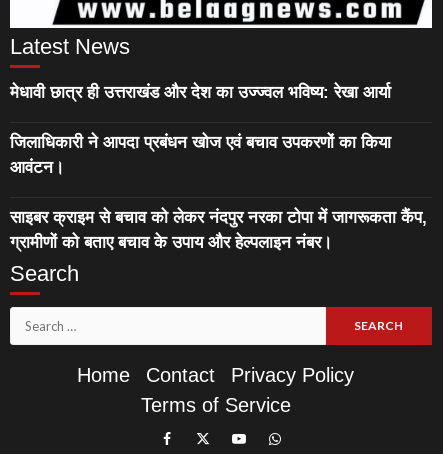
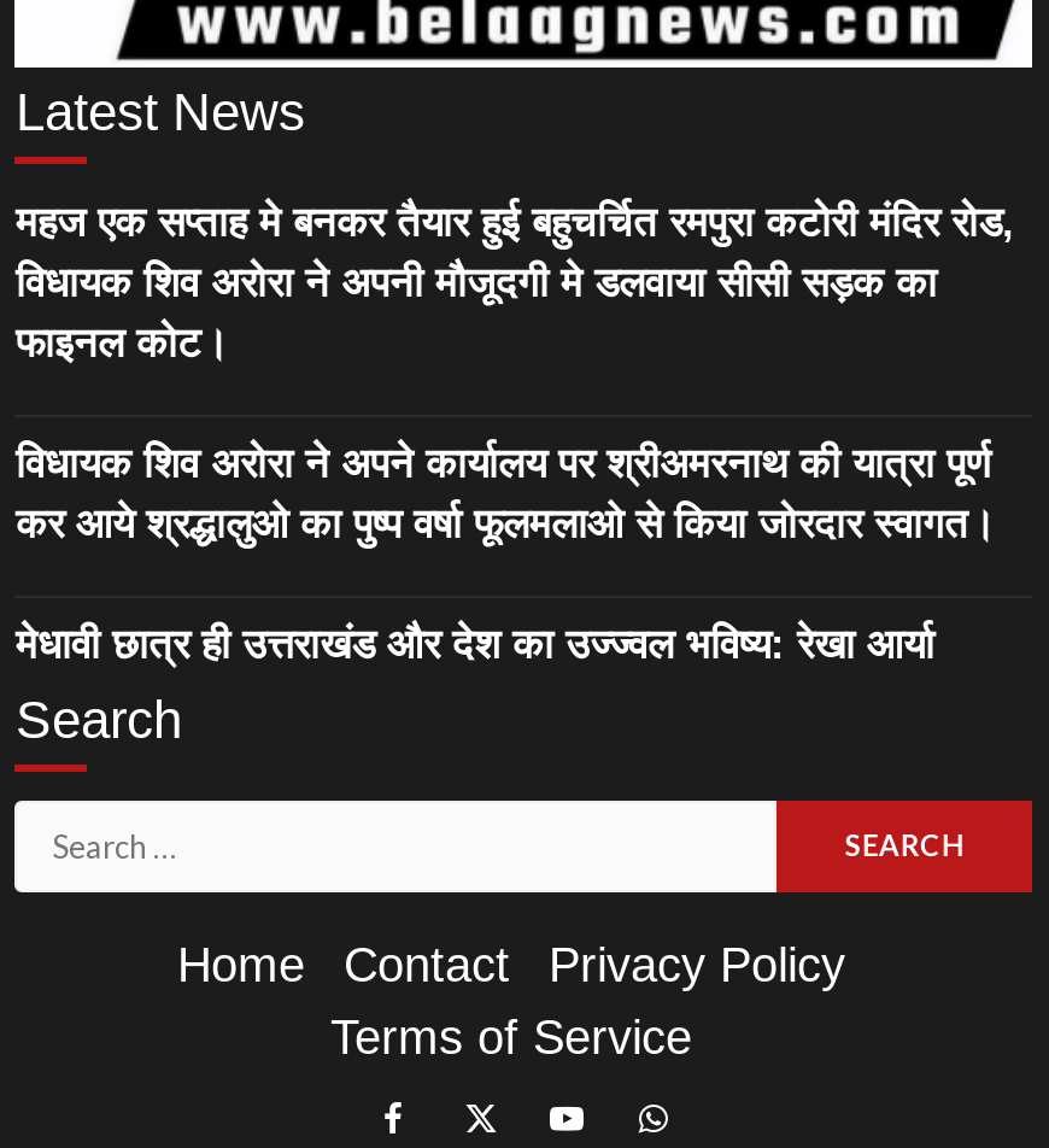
+ महज एक सप्ताह मे बनकर तैयार हुई बहुचर्चित रमपुरा कटोरी मंदिर रोड,
+ विधायक शिव अरोरा ने अपनी मौजूदगी मे डलवाया सीसी सड़क का
+ फाइनल कोट।
+ विधायक शिव अरोरा ने अपने कार्यालय पर श्रीअमरनाथ की यात्रा पूर्ण
+ कर आये श्रद्धालुओ का पुष्प वर्षा फूलमलाओ से किया जोरदार स्वागत।

moved down: मेधावी छात्र ही उत्तराखंड और देश का उज्ज्वल भविष्य: रेखा आर्या

- जिलाधिकारी ने आपदा प्रबंधन खोज एवं बचाव उपकरणों का किया
- आवंटन।
- साइबर क्राइम से बचाव को लेकर नंदपुर नरका टोपा में जागरूकता कैंप,
- ग्रामीणों को बताए बचाव के उपाय और हेल्पलाइन नंबर।
